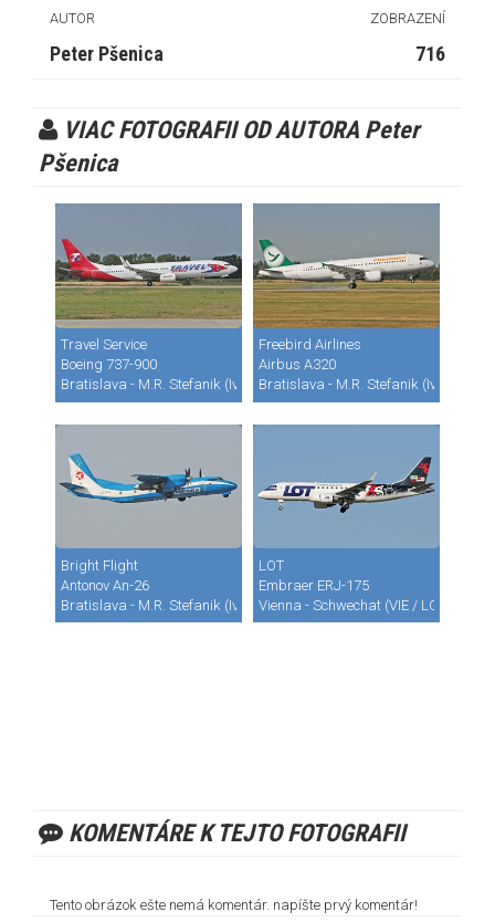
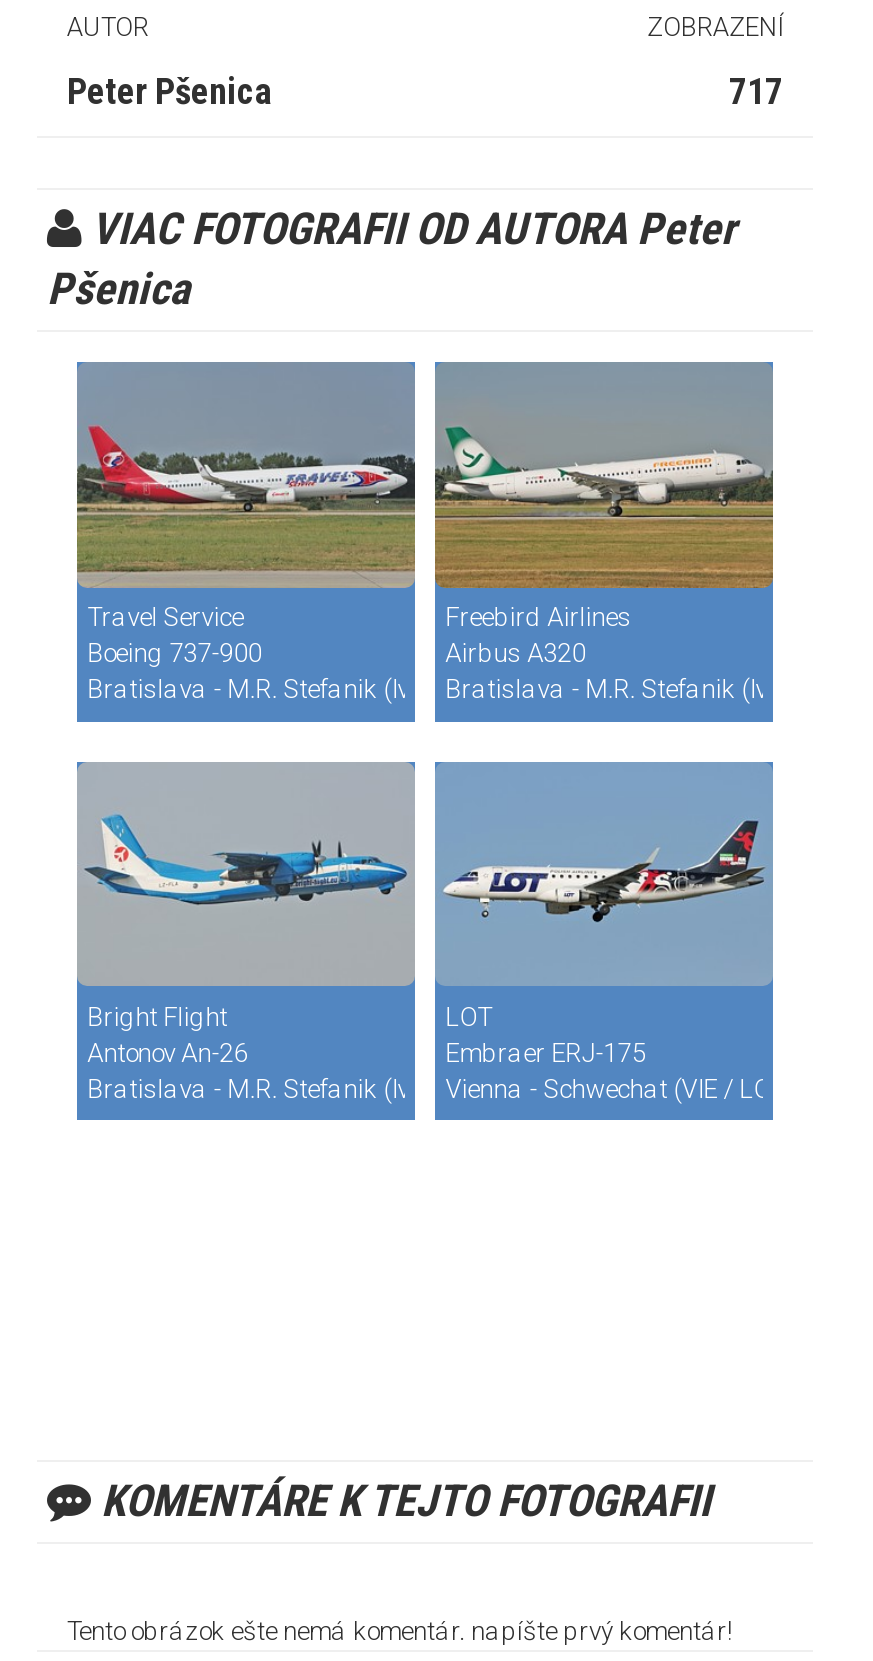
- 716
+ 717
